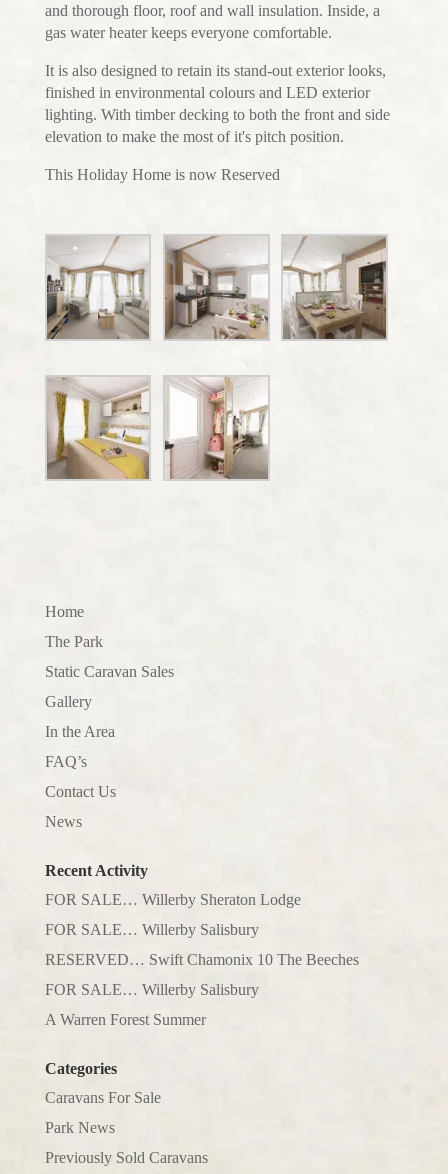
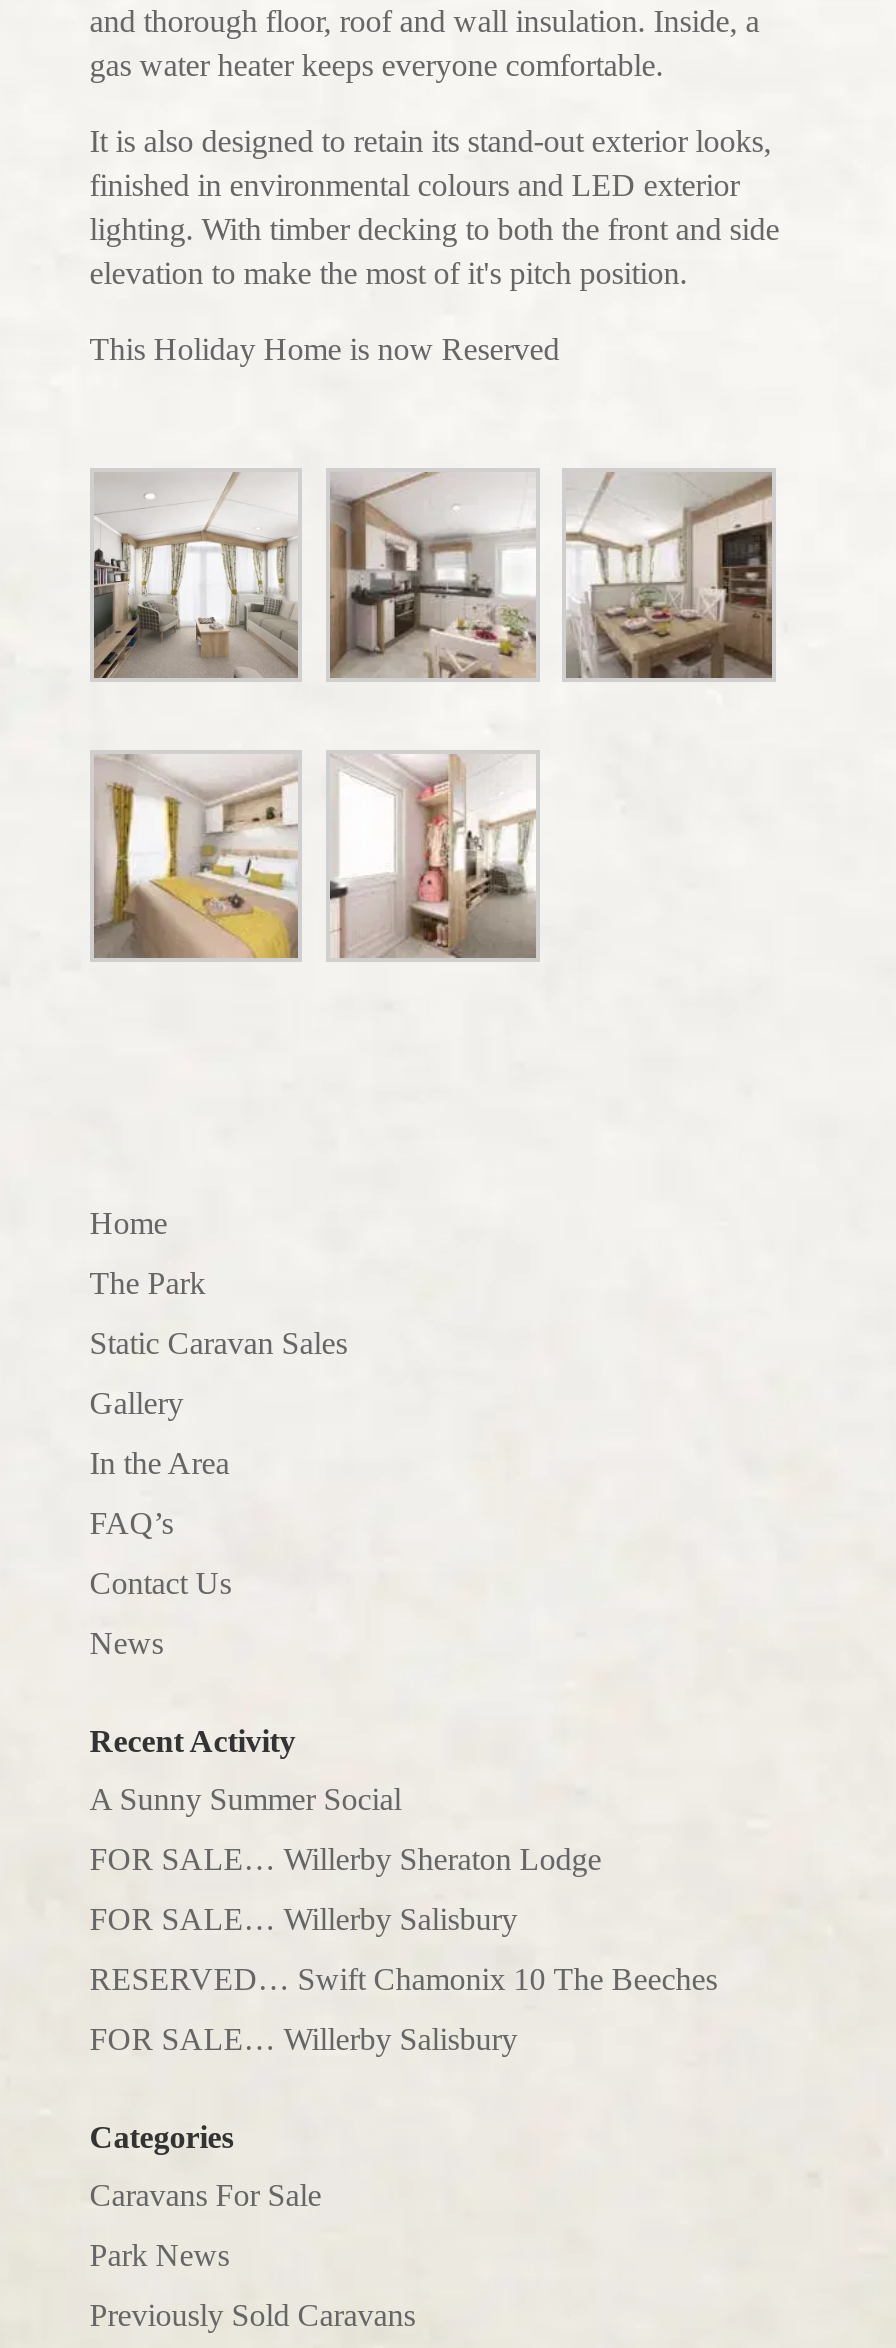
+ A Sunny Summer Social

moved down: FOR SALE… Willerby Sheraton Lodge | FOR SALE… Willerby Salisbury | RESERVED… Swift Chamonix 10 The Beeches | FOR SALE… Willerby Salisbury

- A Warren Forest Summer
